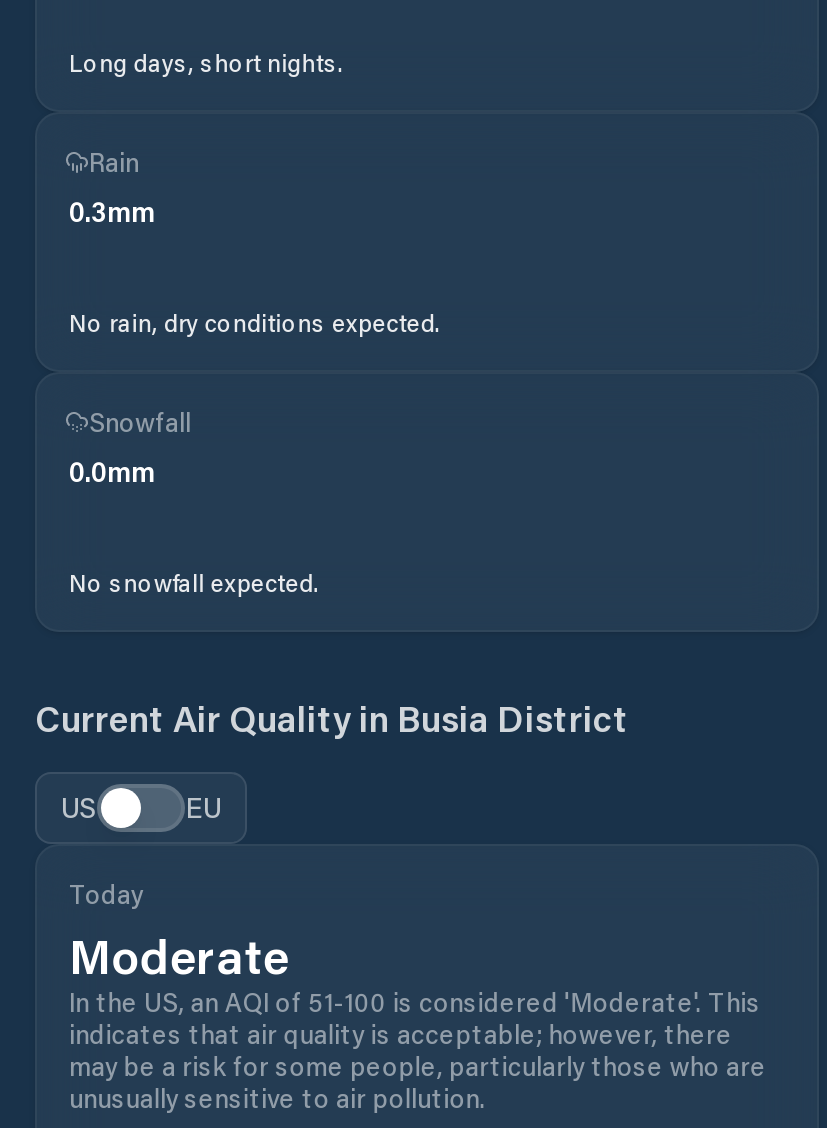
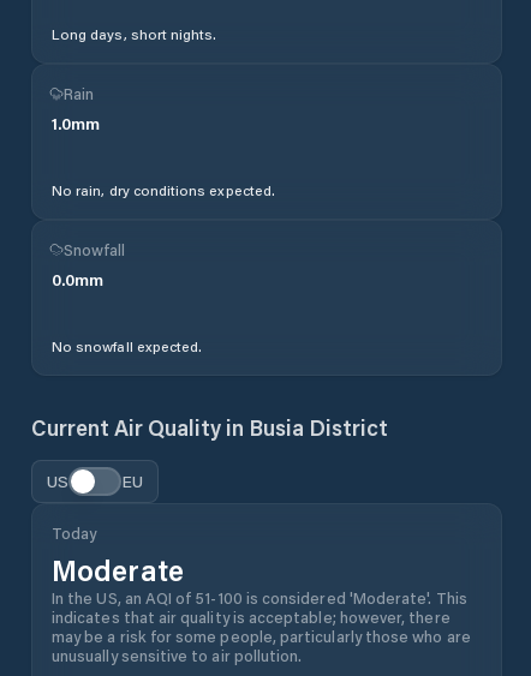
- 0.3mm
+ 1.0mm
